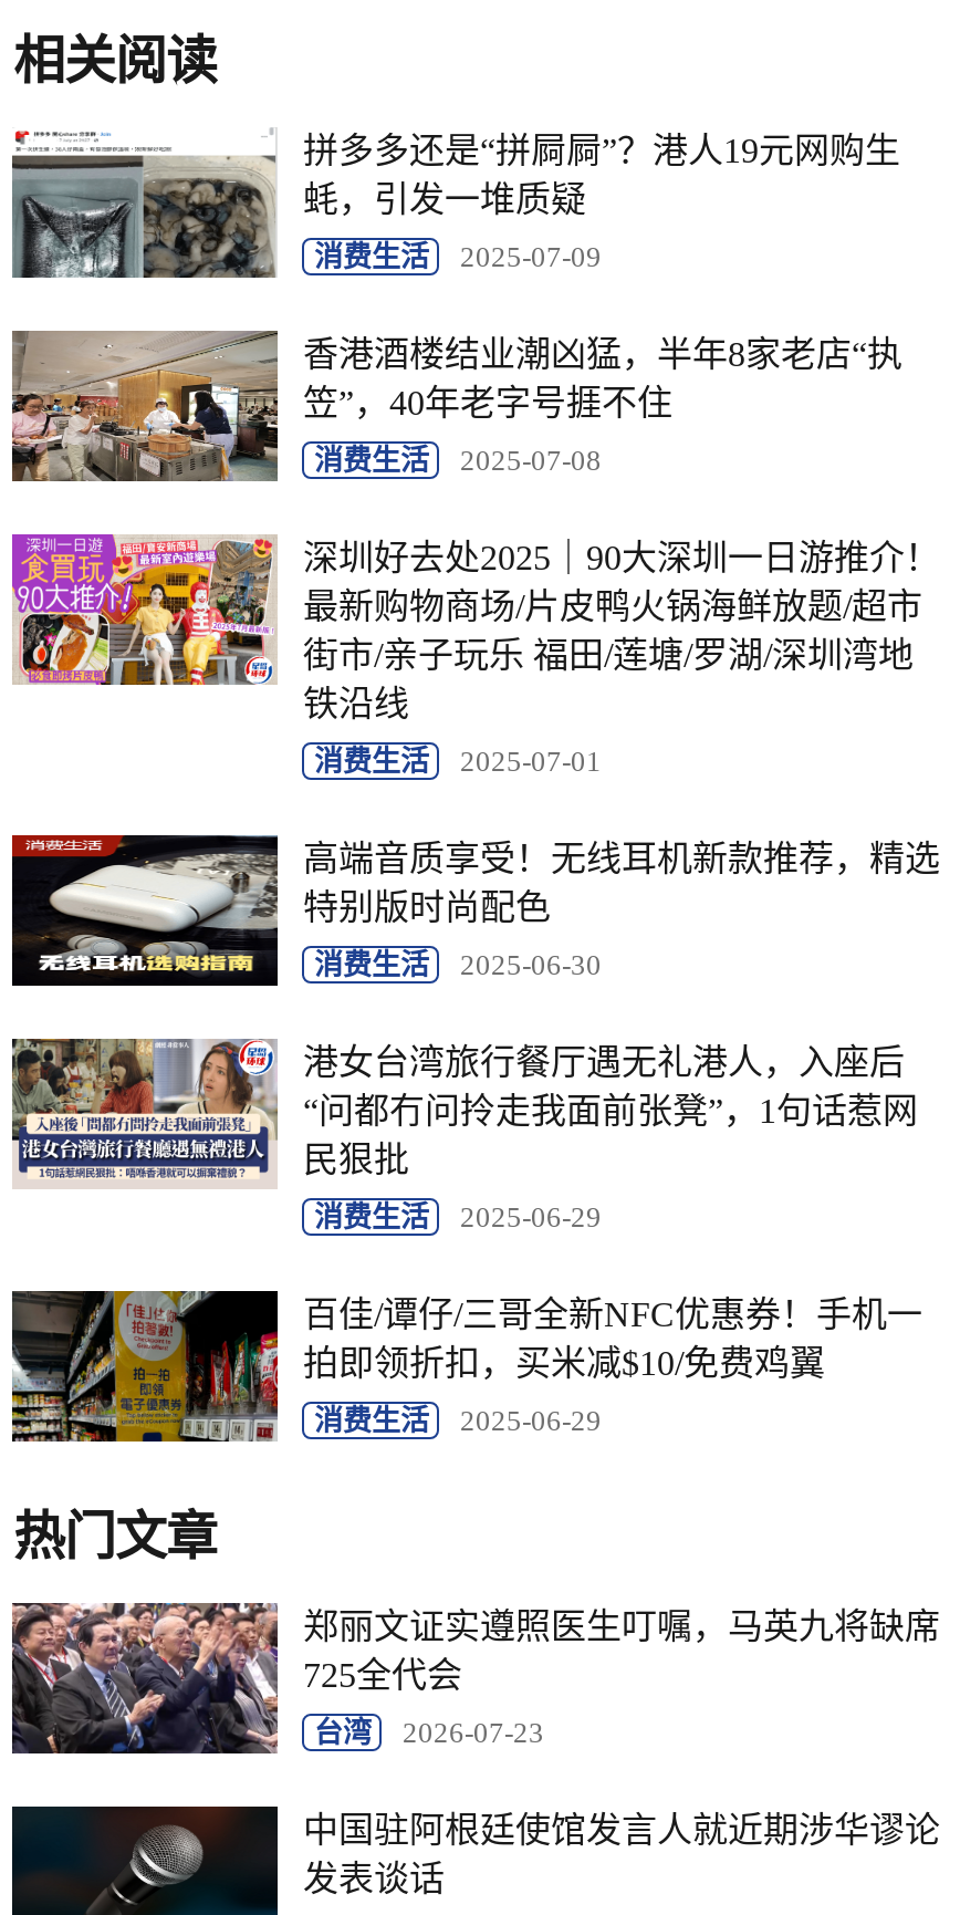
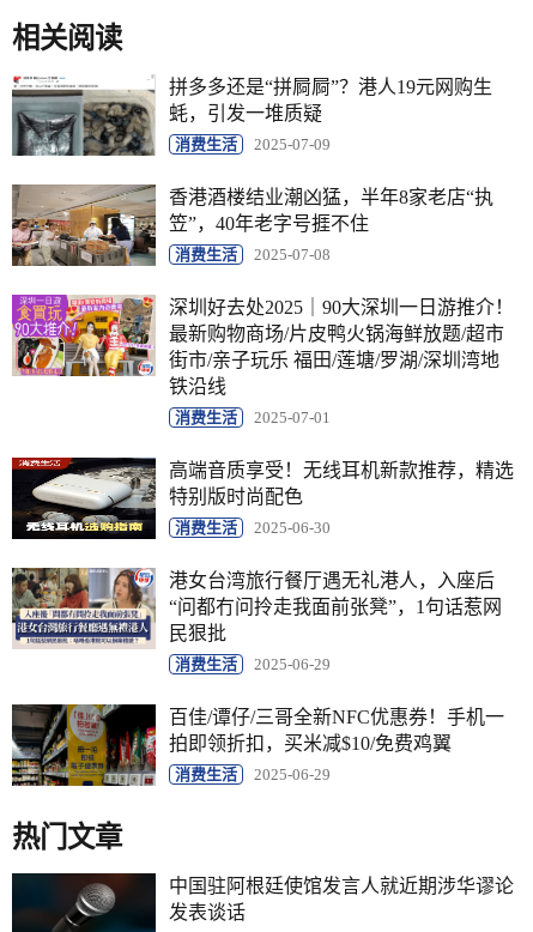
- [image]
- 郑丽文证实遵照医生叮嘱，马英九将缺席
- 725全代会
- 台湾
- 2026-07-23
